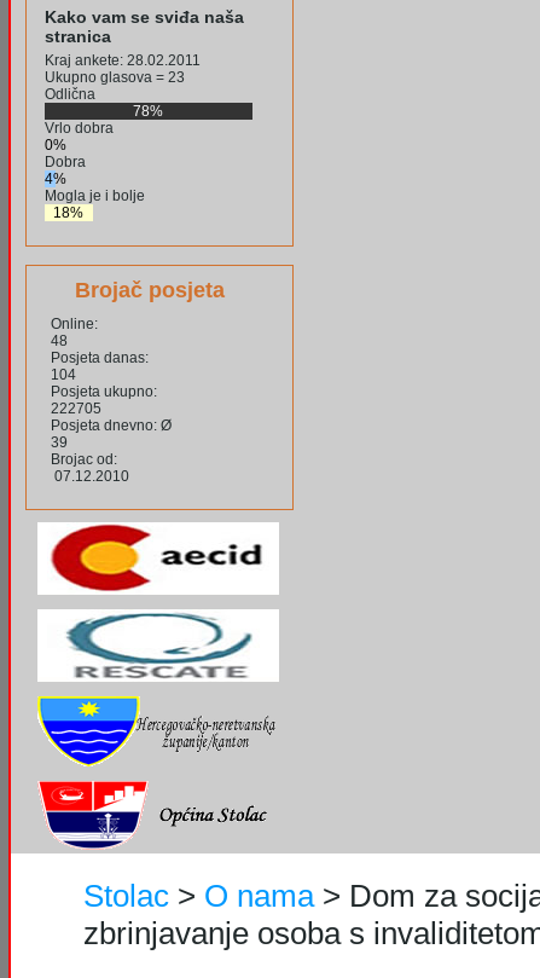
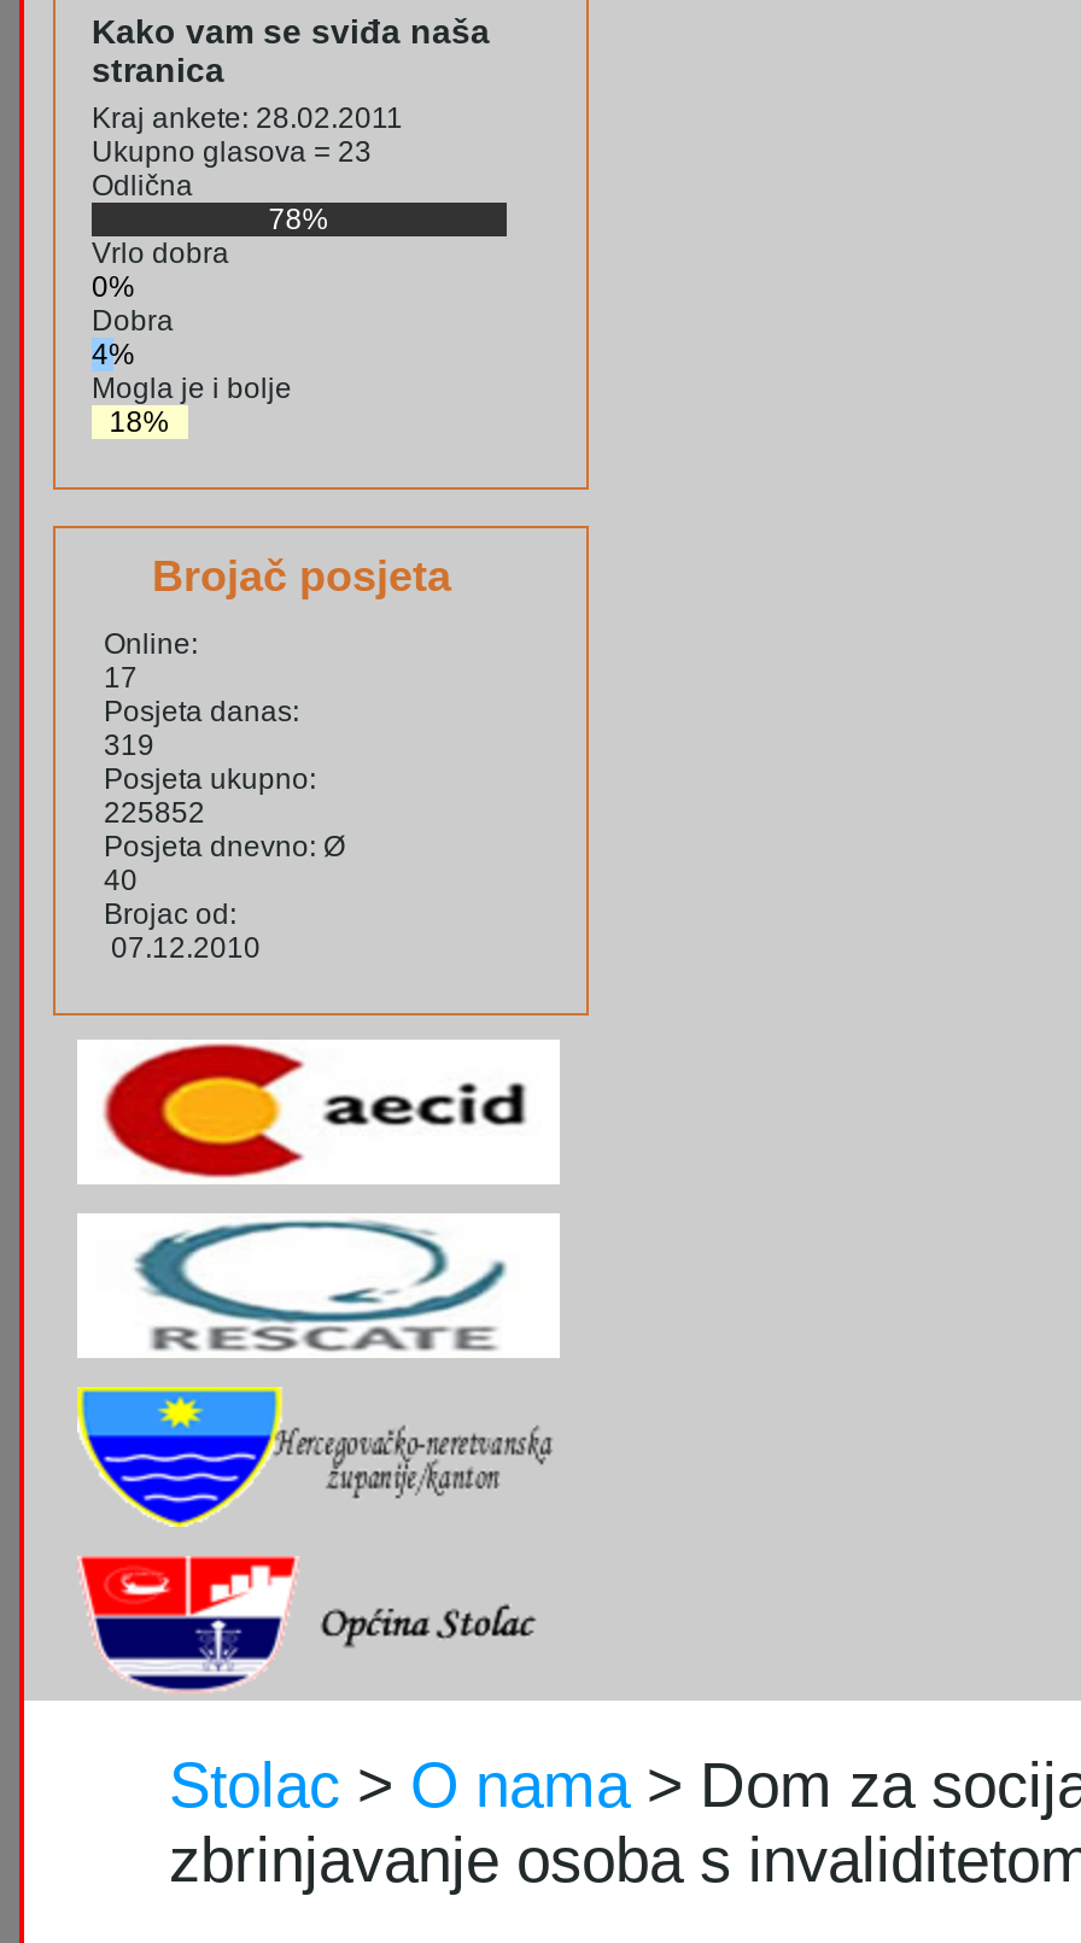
- 48
+ 17

- 104
+ 319

- 222705
+ 225852

- 39
+ 40
